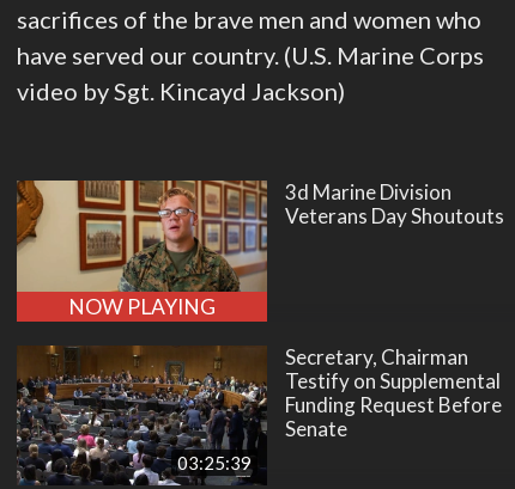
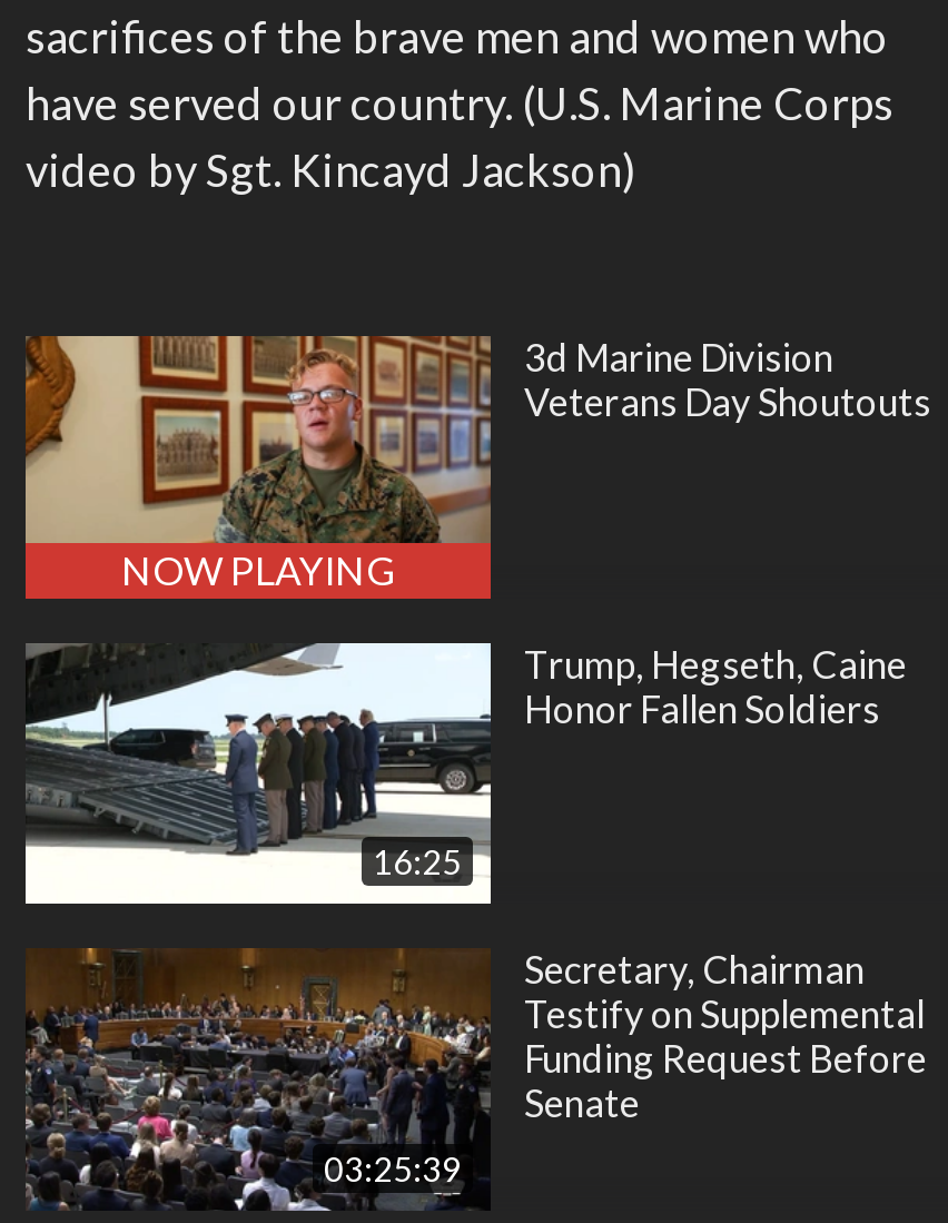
+ [image]
+ 16:25

+ Trump, Hegseth, Caine
+ Honor Fallen Soldiers
